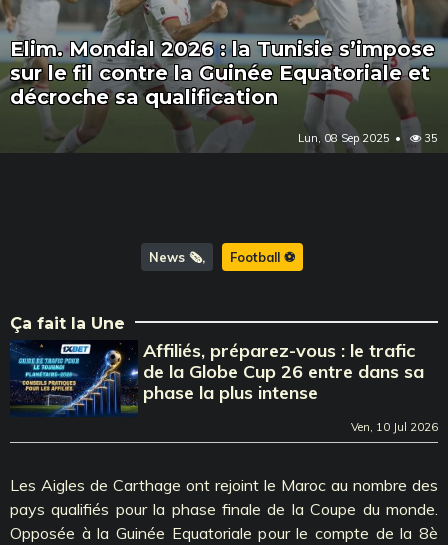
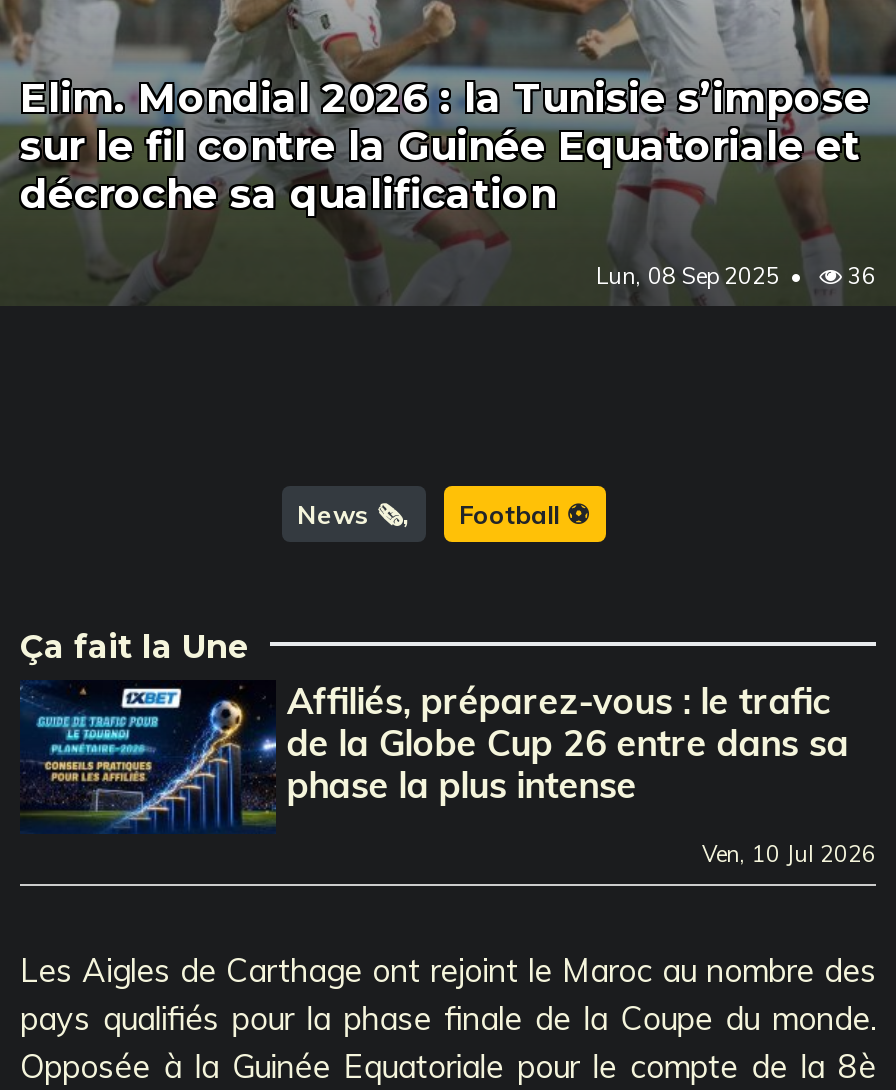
- 35
+ 36
